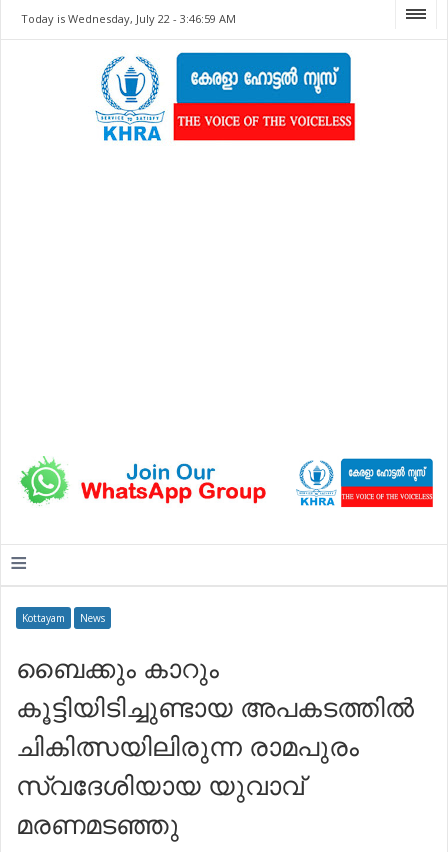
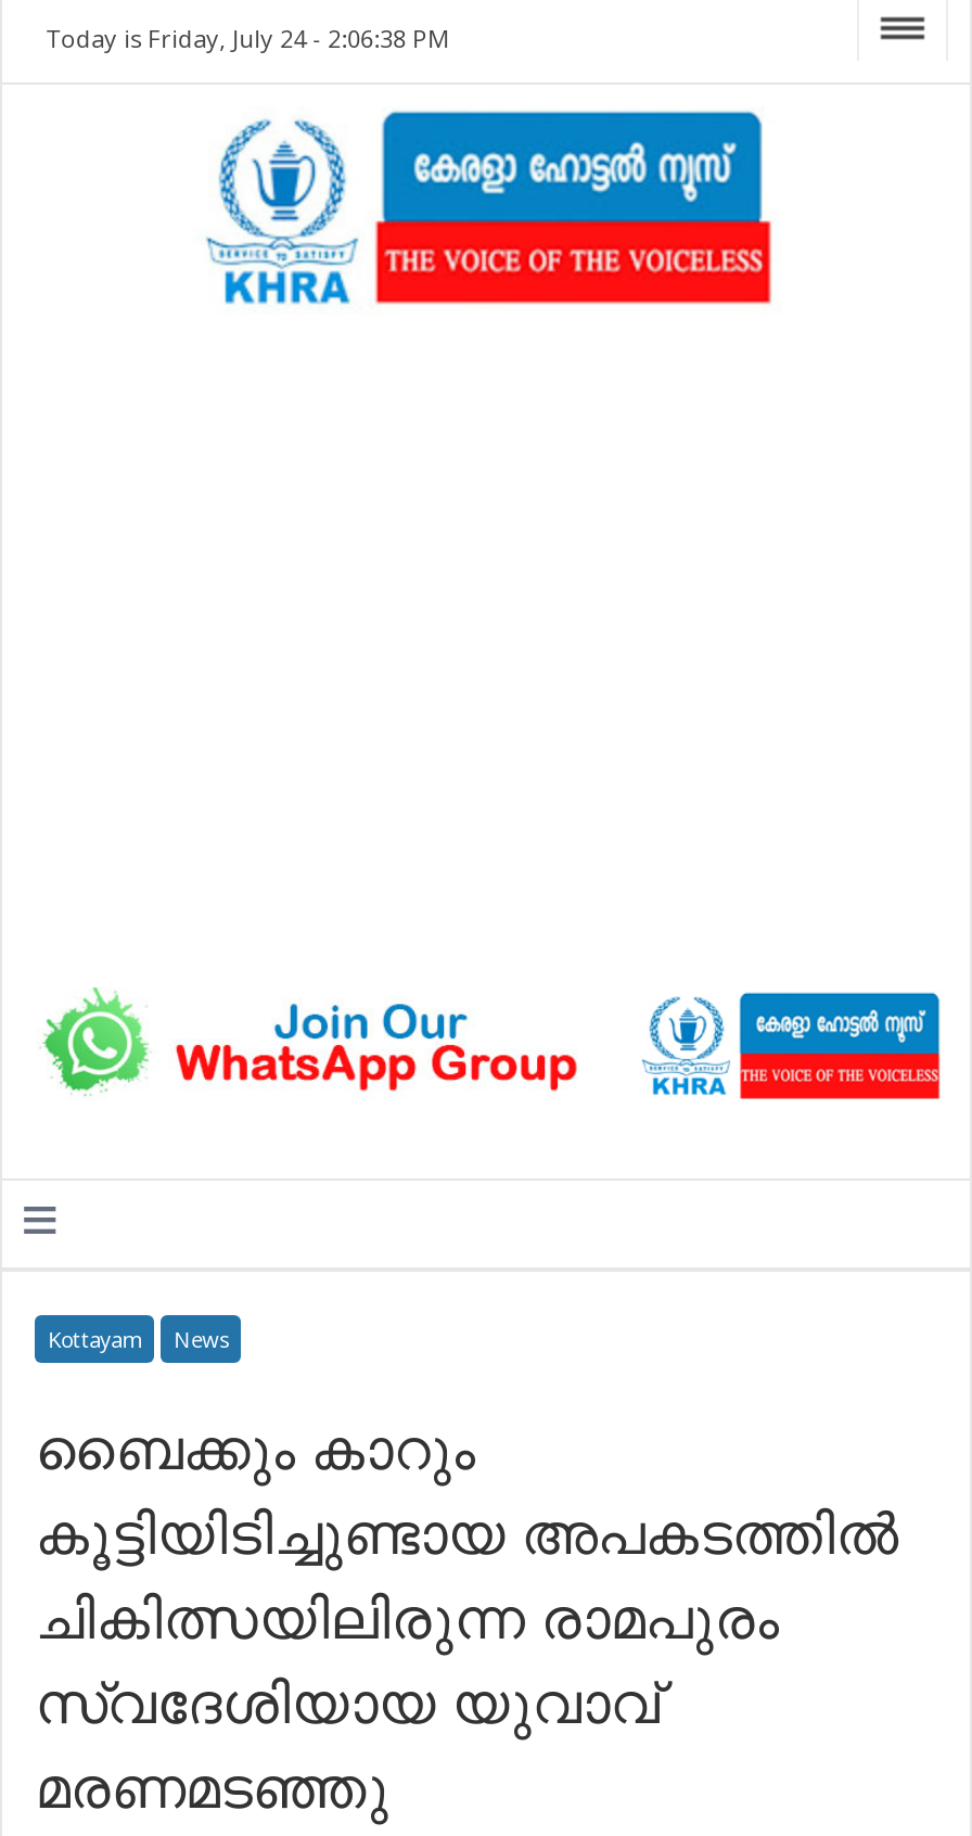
- Today is Wednesday, July 22 - 3:46:59 AM
+ Today is Friday, July 24 - 2:06:38 PM
